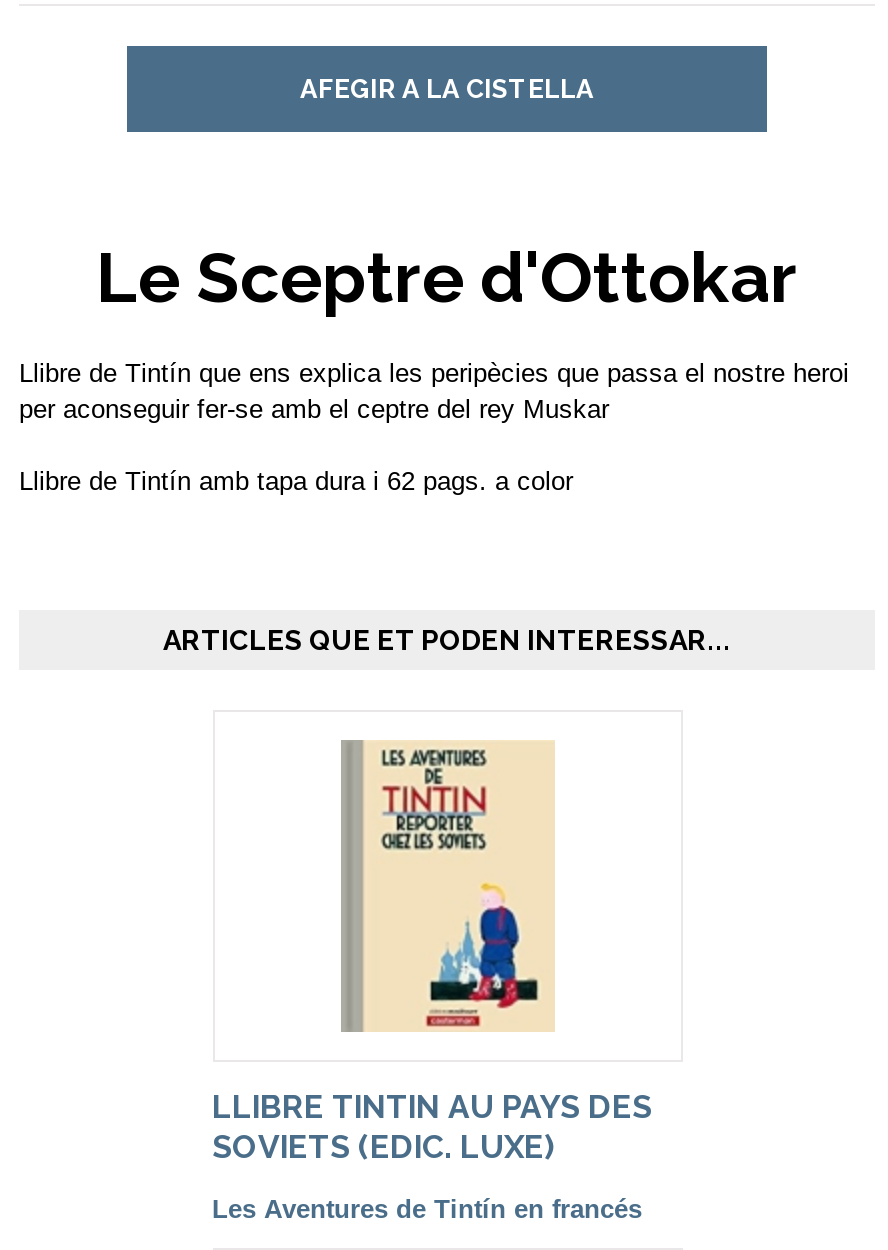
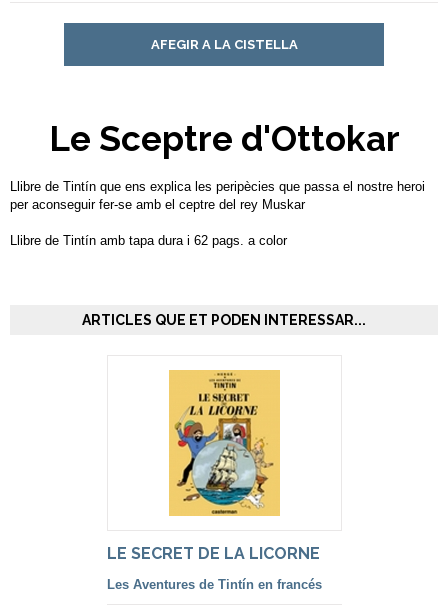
- [image]
- LLIBRE TINTIN AU PAYS DES
- SOVIETS (EDIC. LUXE)
+ [image]
+ LE SECRET DE LA LICORNE
